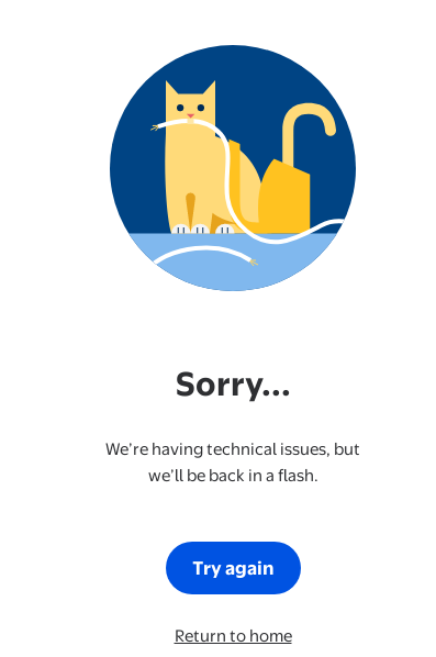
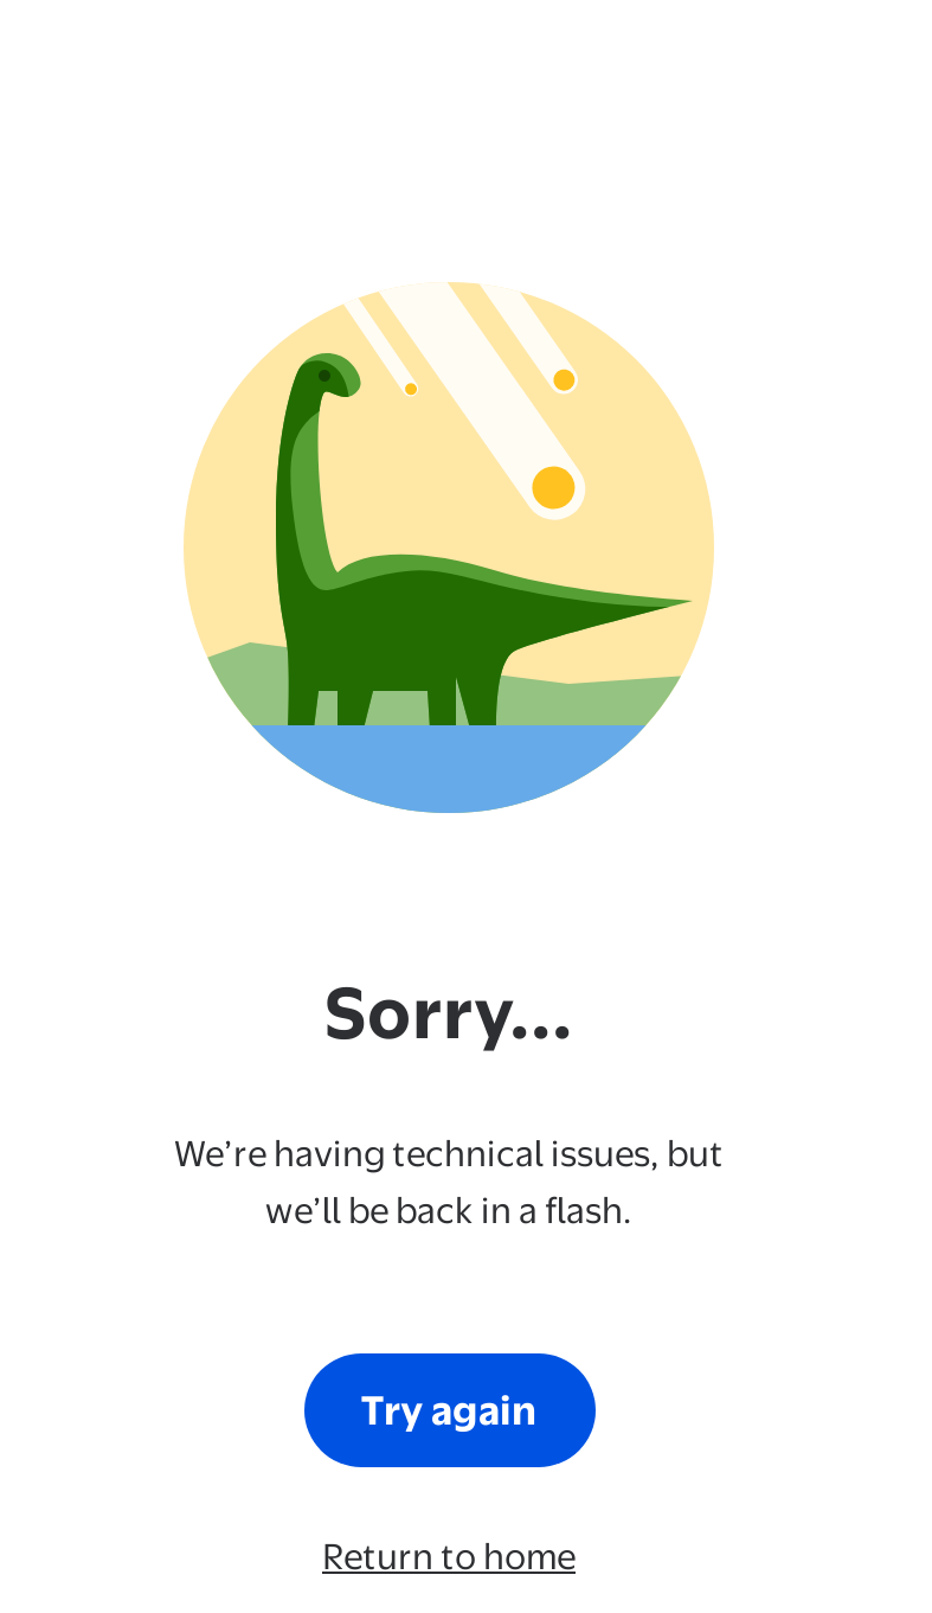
- [image]
+ [image]
